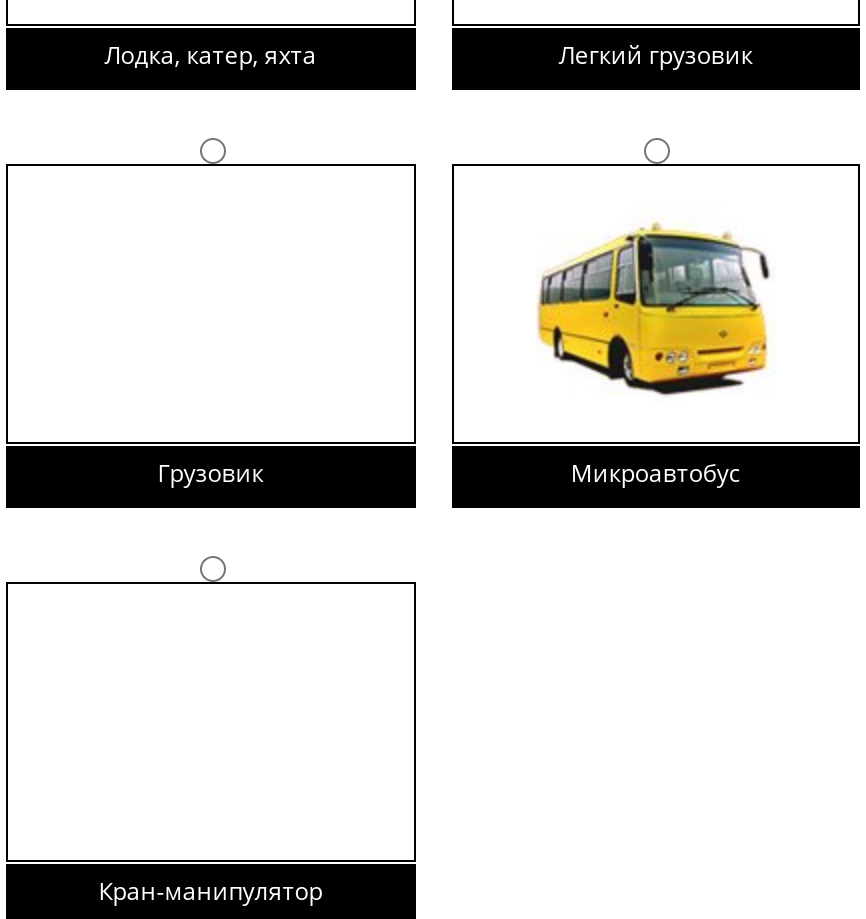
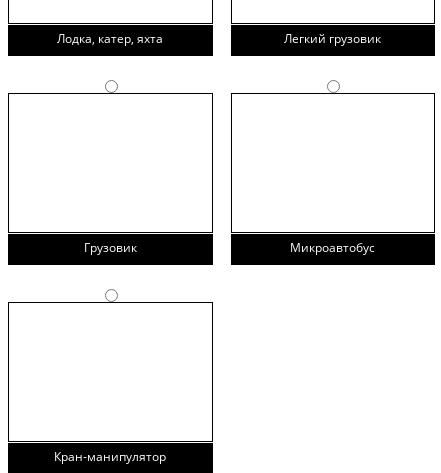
- [image]
